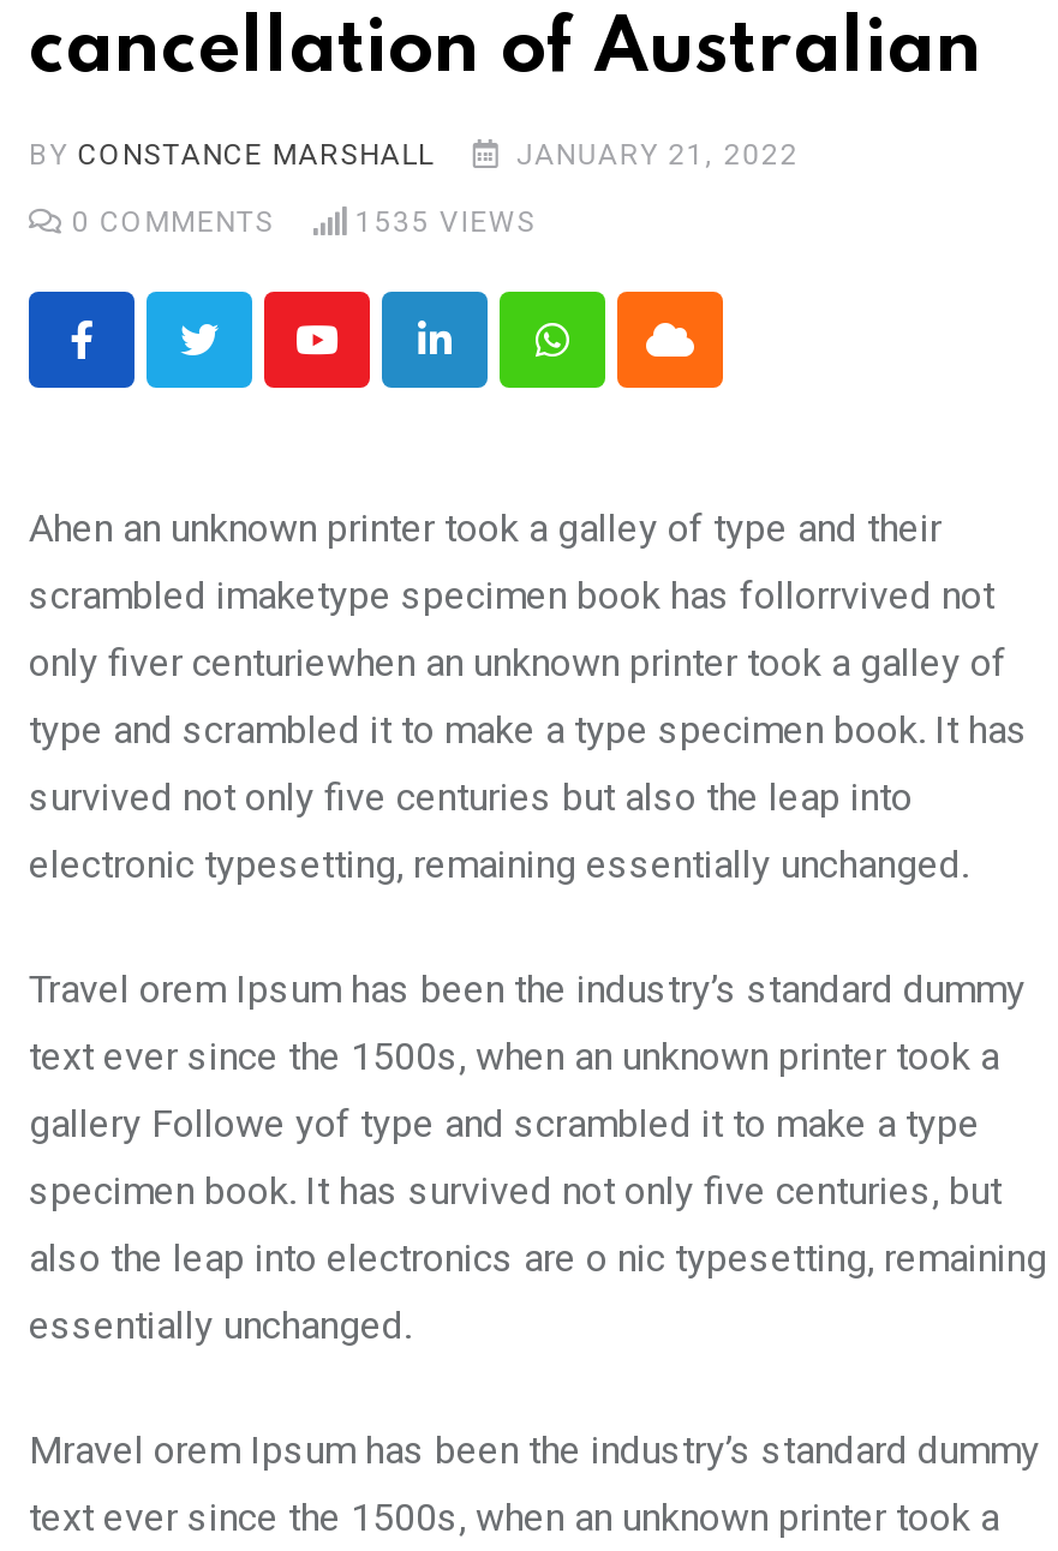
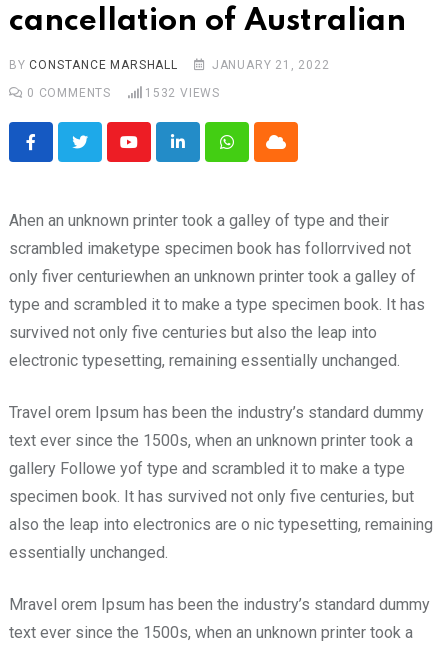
- 1535 VIEWS
+ 1532 VIEWS
